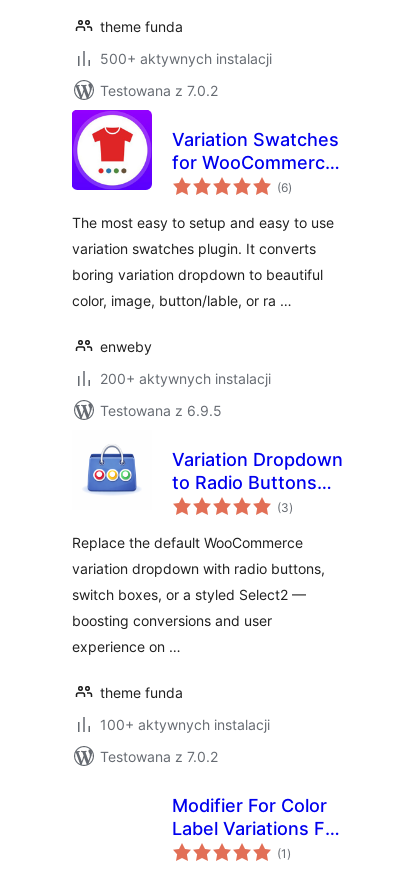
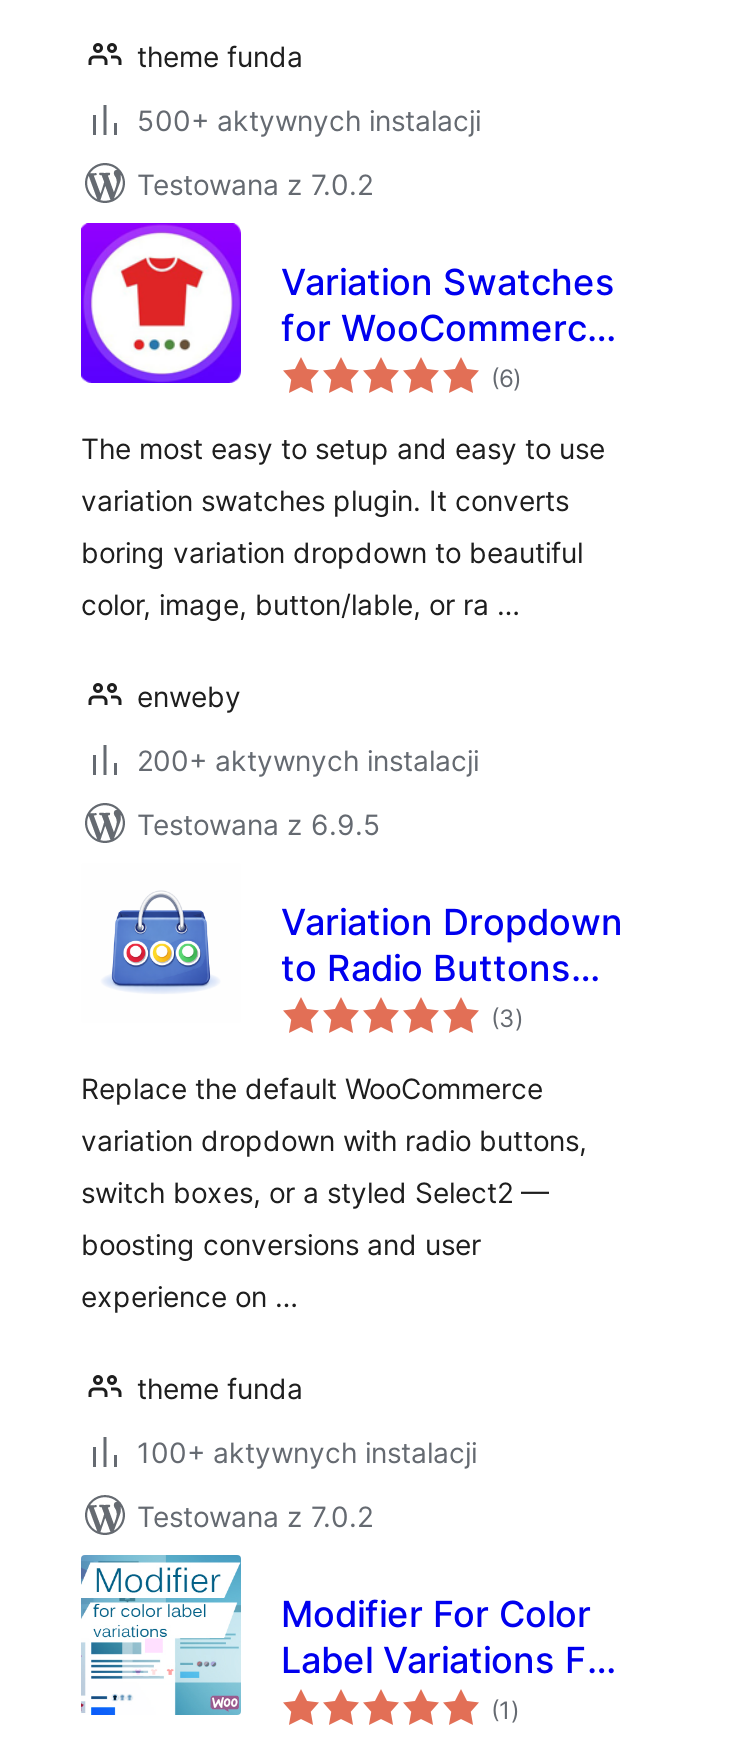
+ [image]
